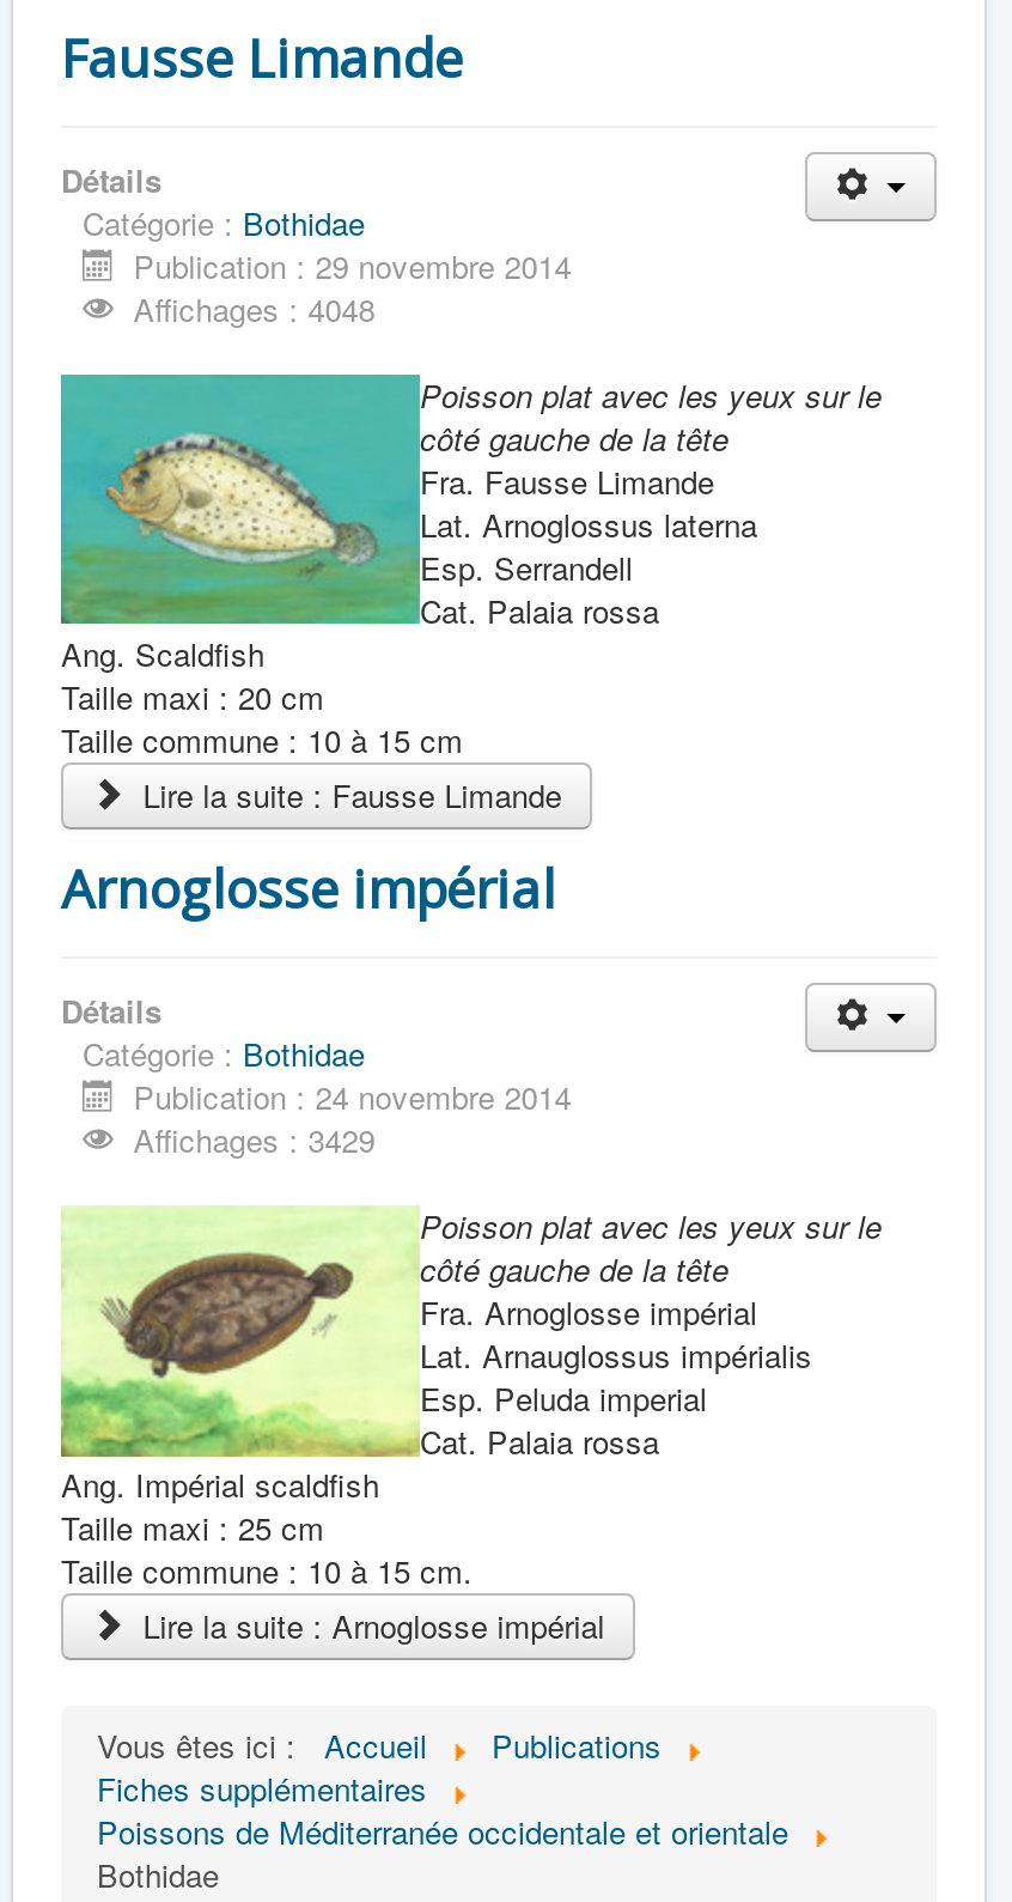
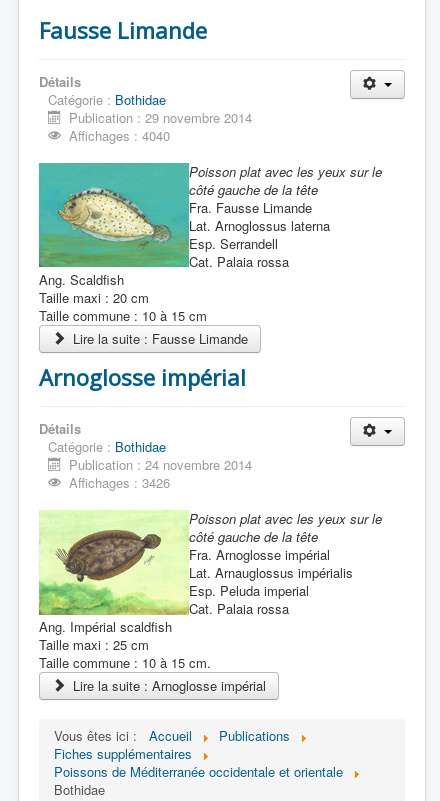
- Affichages : 4048
+ Affichages : 4040

- Affichages : 3429
+ Affichages : 3426
